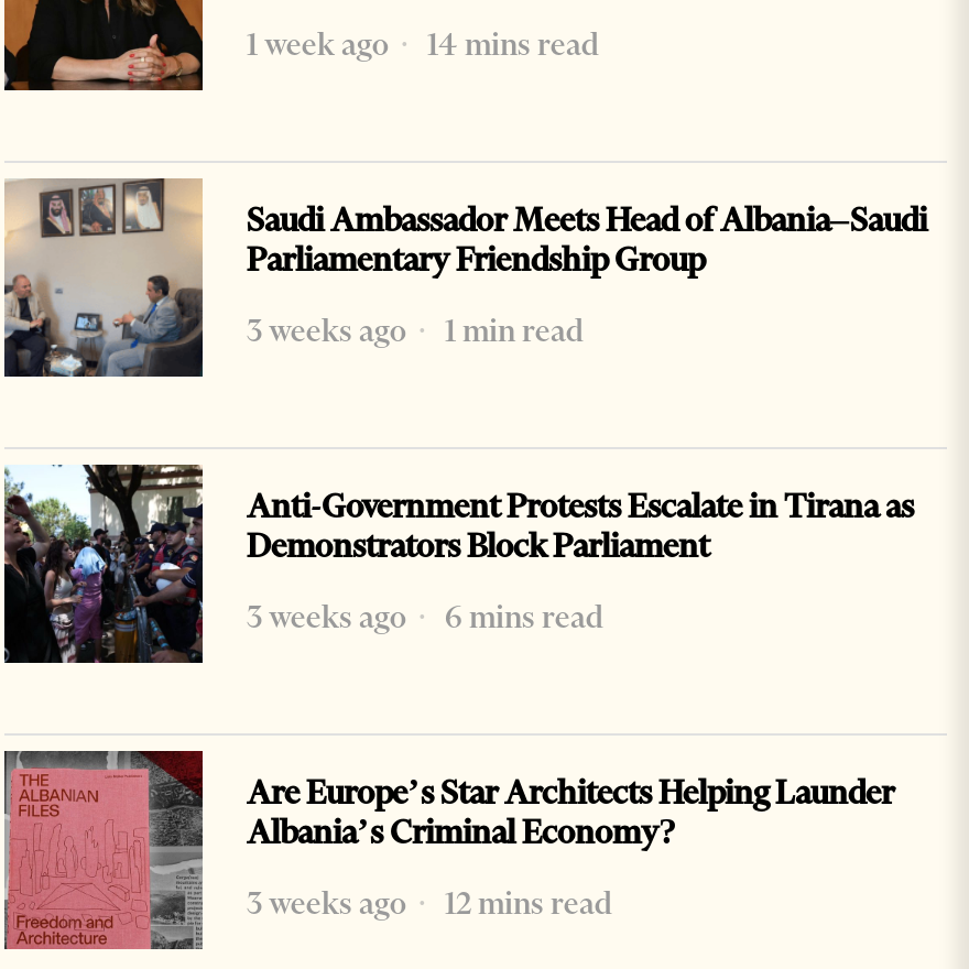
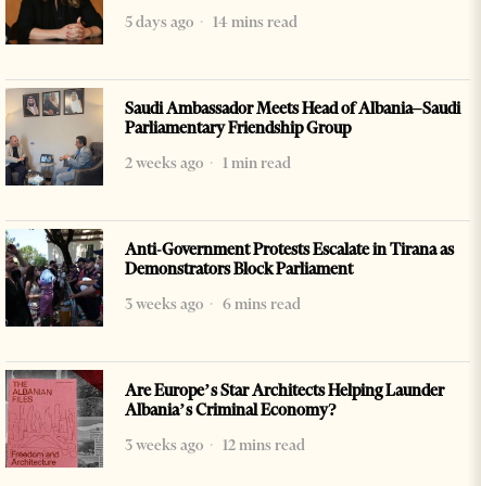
- 1 week ago 14 mins read
+ 5 days ago 14 mins read

- 3 weeks ago 1 min read
+ 2 weeks ago 1 min read
